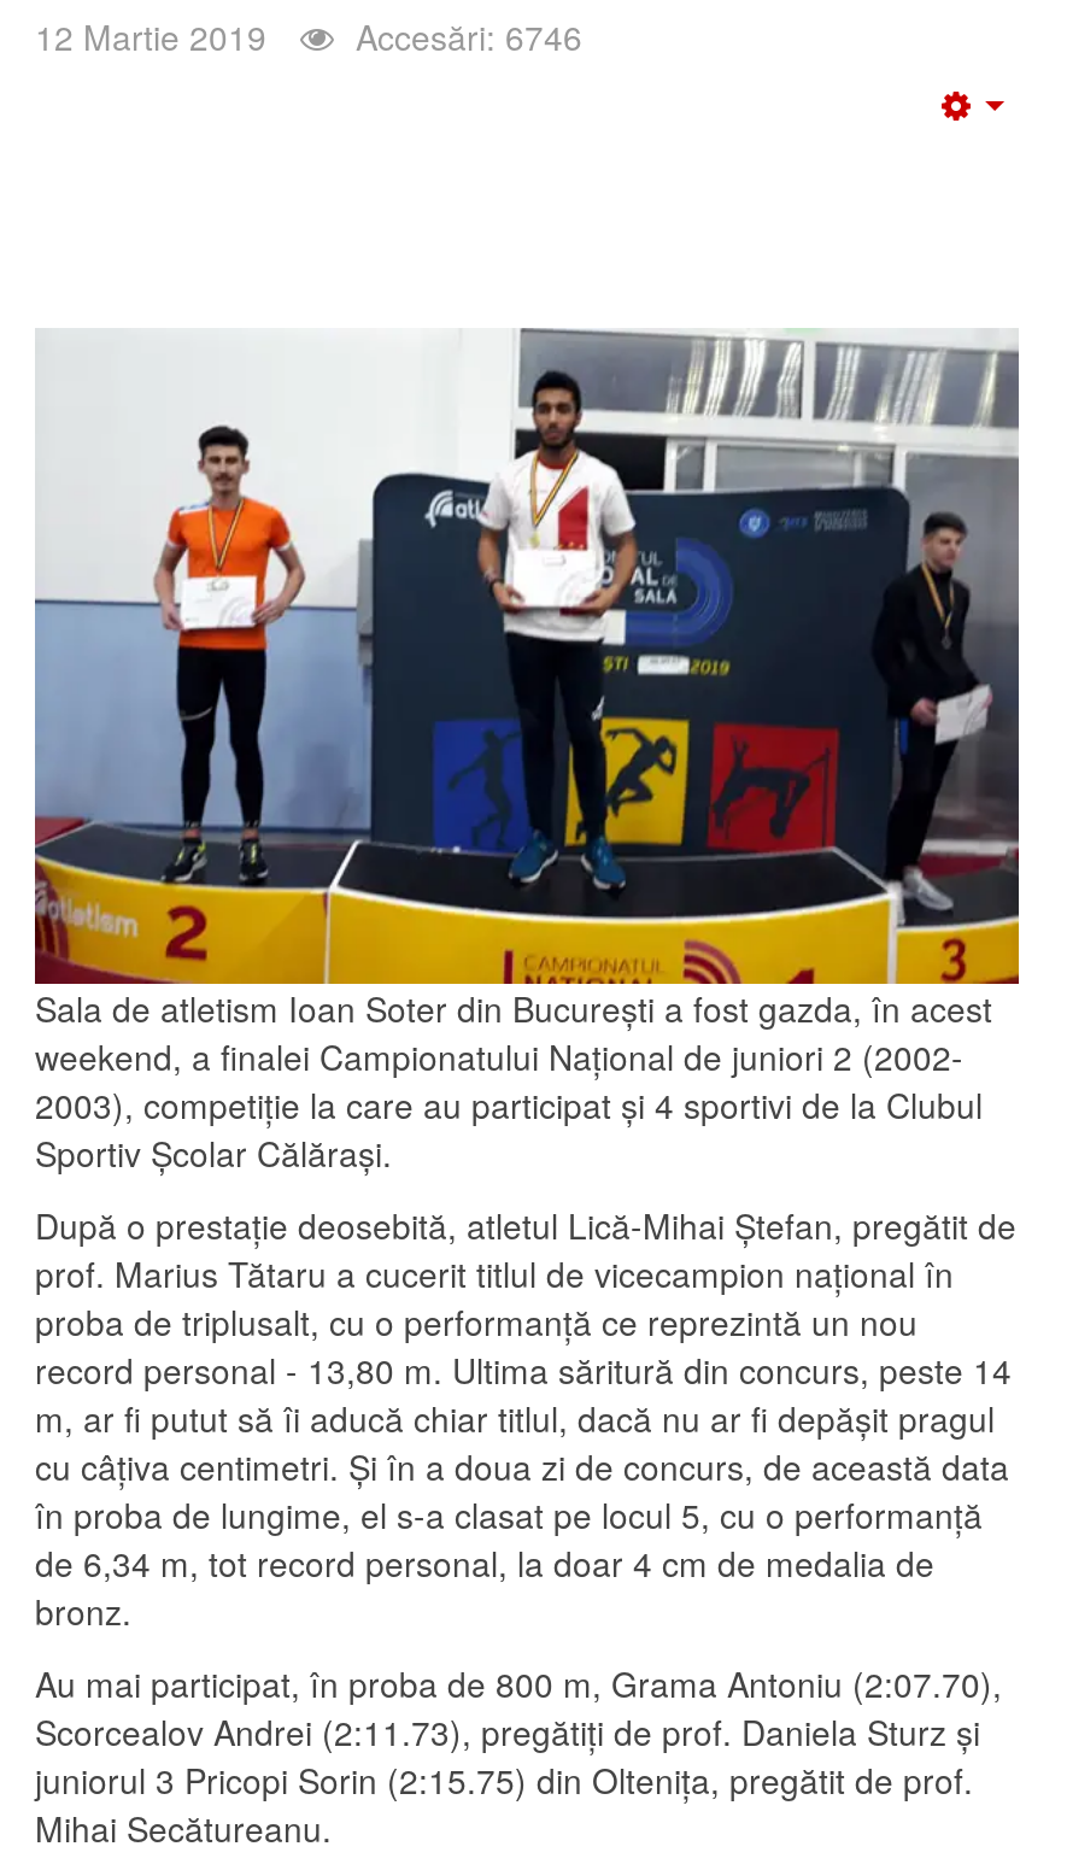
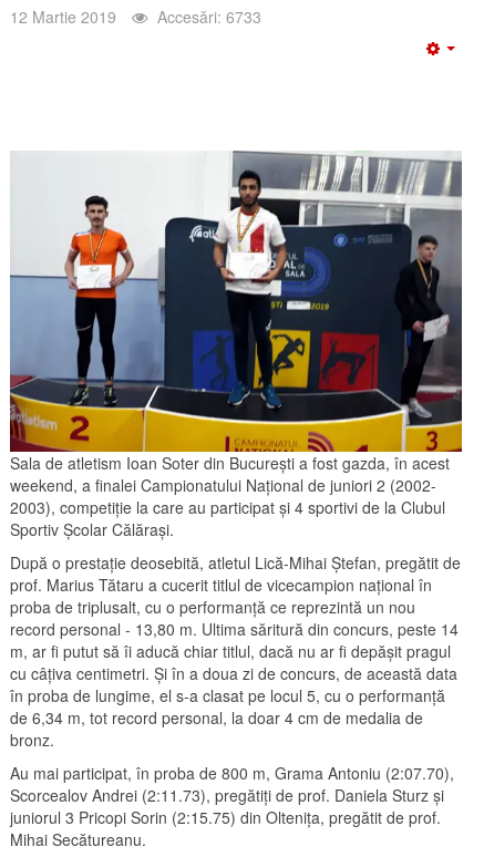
- 12 Martie 2019 Accesări: 6746
+ 12 Martie 2019 Accesări: 6733
